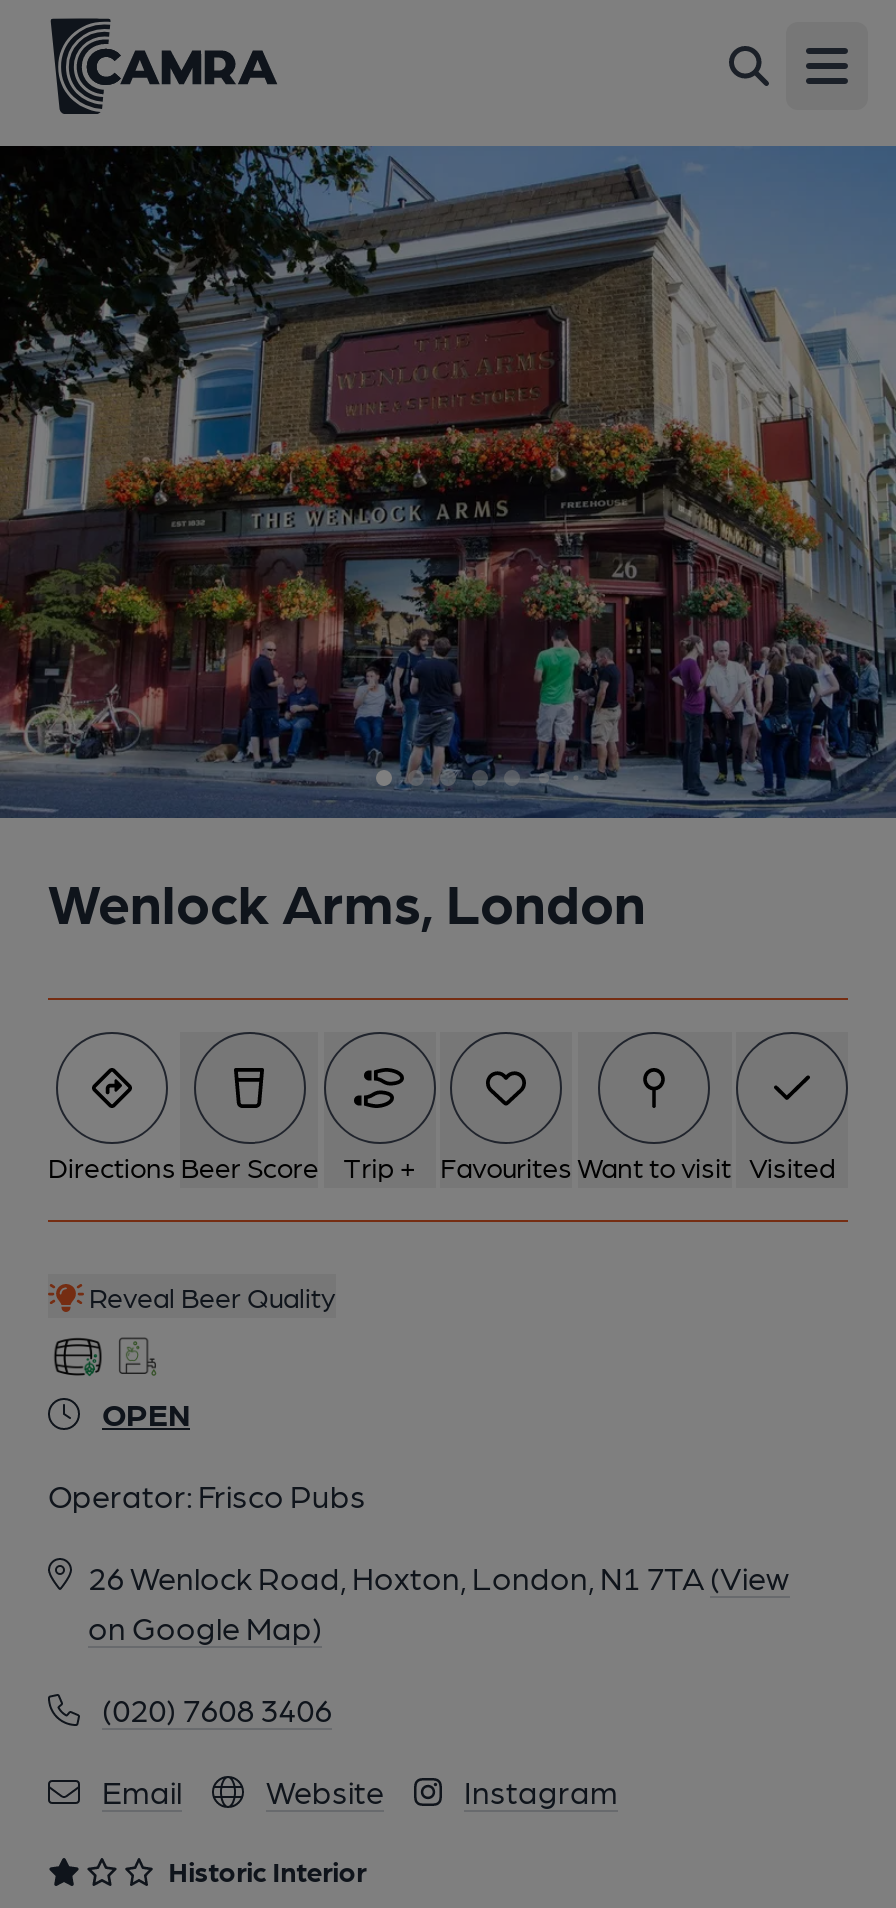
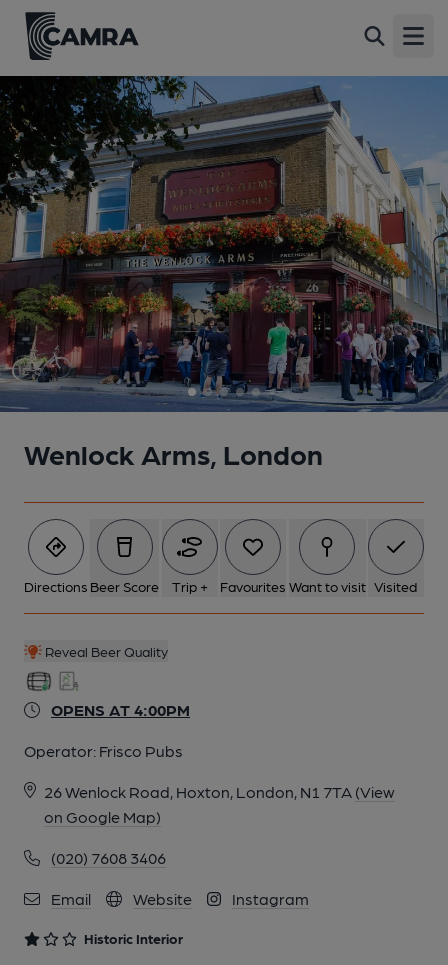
- OPEN
+ OPENS AT 4:00PM
